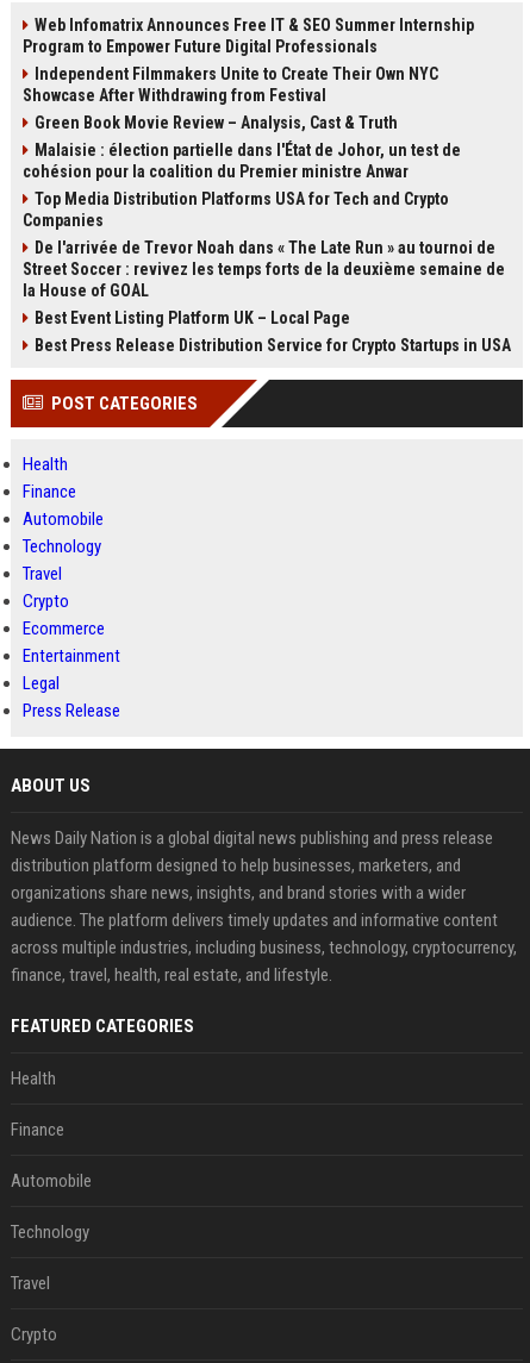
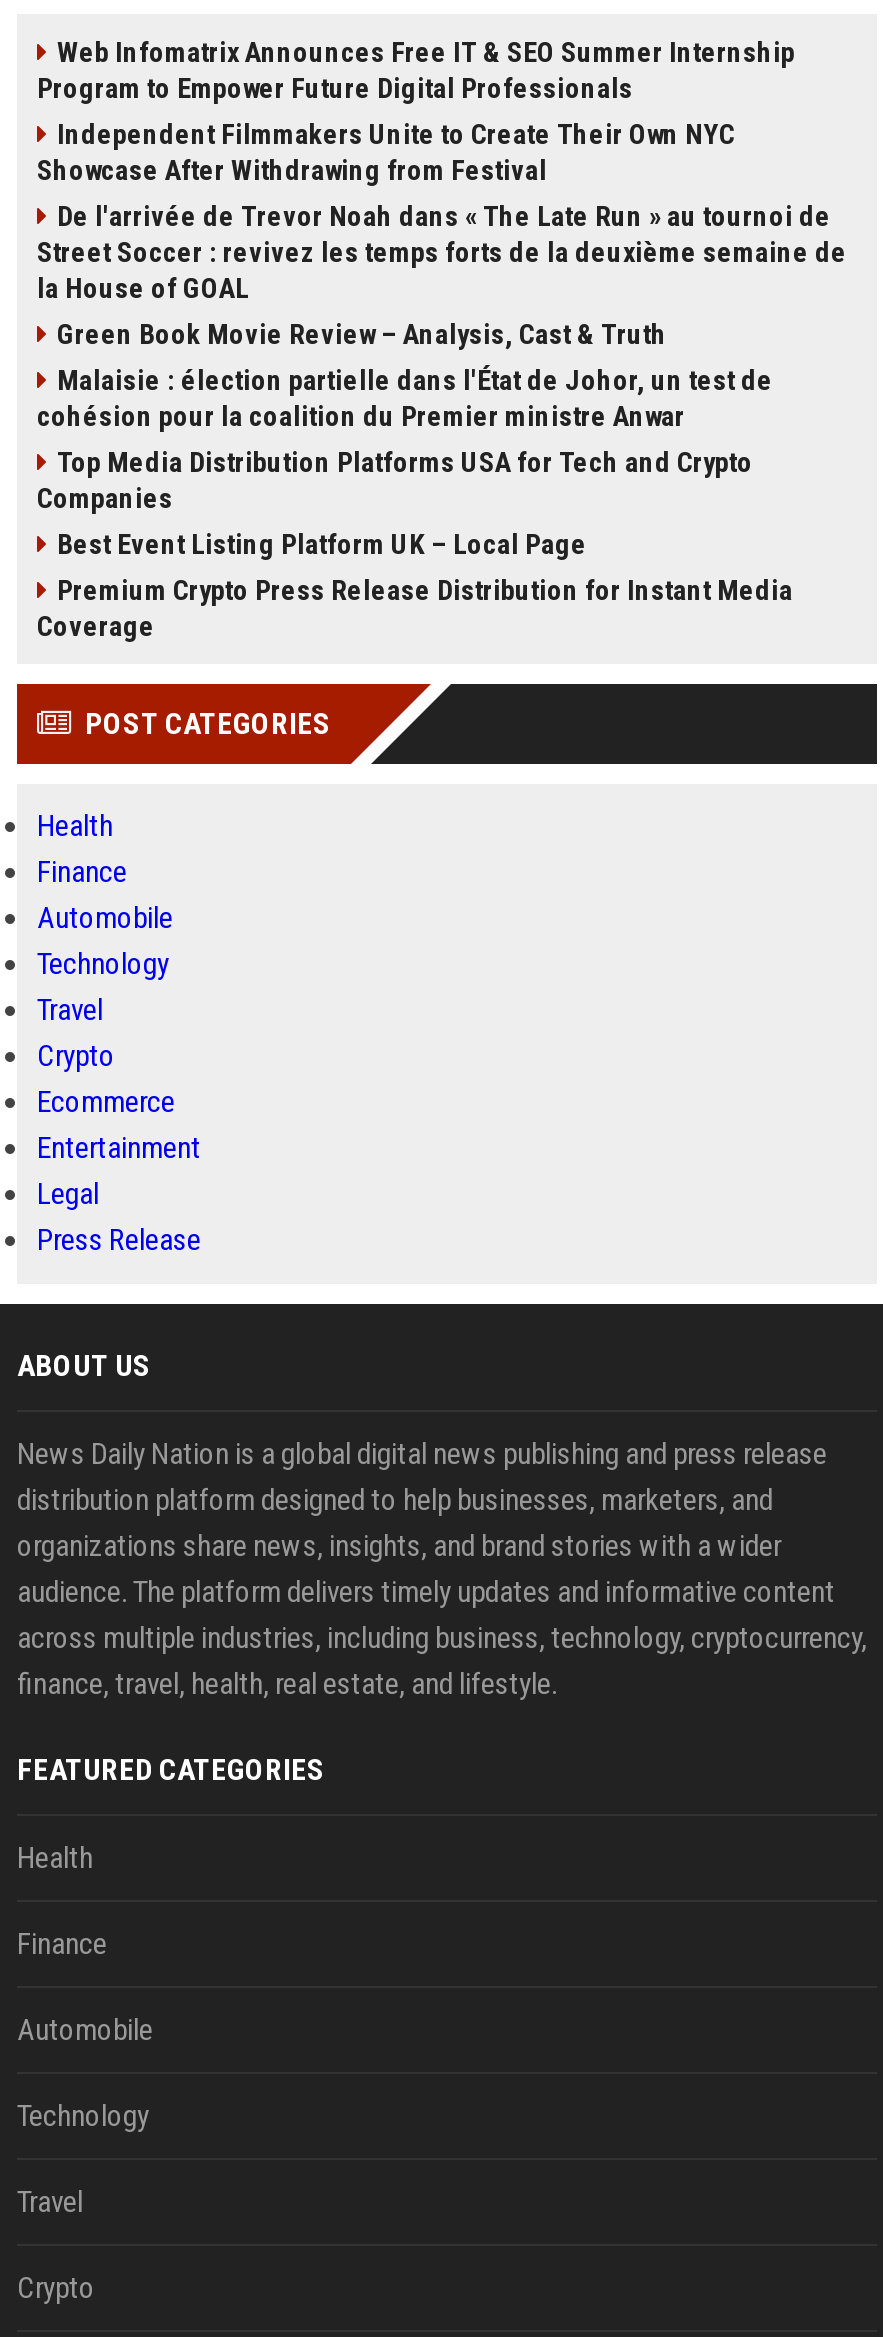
moved down: Green Book Movie Review – Analysis, Cast & Truth | Malaisie : élection partielle dans l'État de Johor, un test de | cohésion pour la coalition du Premier ministre Anwar | Top Media Distribution Platforms USA for Tech and Crypto | Companies

moved up: De l'arrivée de Trevor Noah dans « The Late Run » au tournoi de | Street Soccer : revivez les temps forts de la deuxième semaine de | la House of GOAL

- Best Press Release Distribution Service for Crypto Startups in USA
+ Premium Crypto Press Release Distribution for Instant Media
+ Coverage
